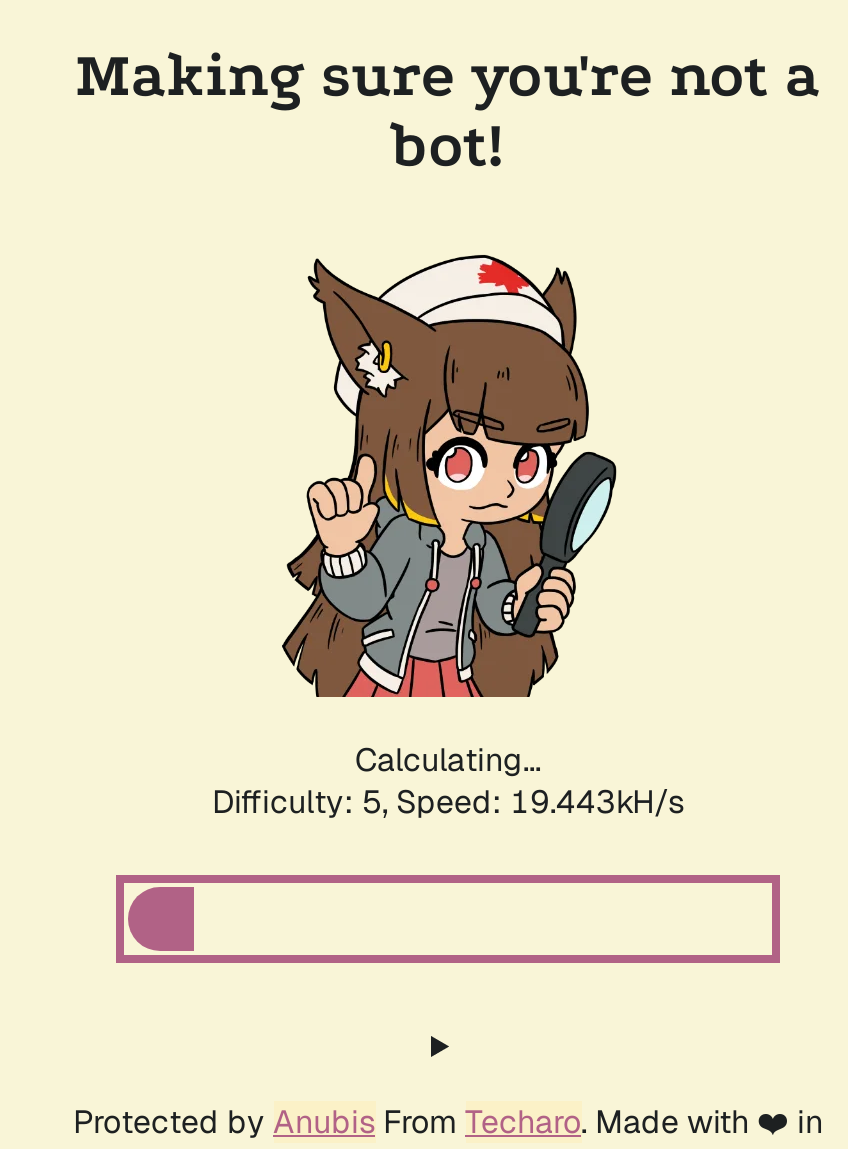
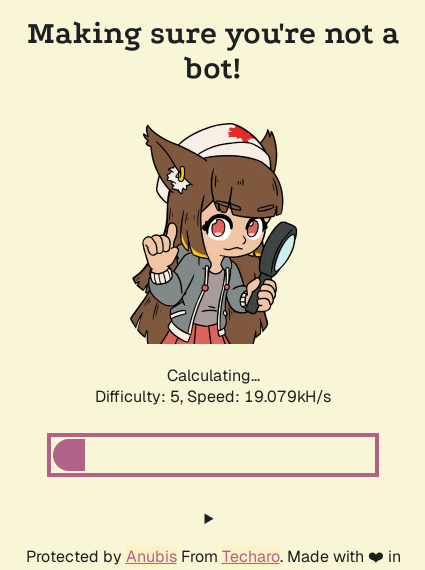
- Difficulty: 5, Speed: 19.443kH/s
+ Difficulty: 5, Speed: 19.079kH/s
